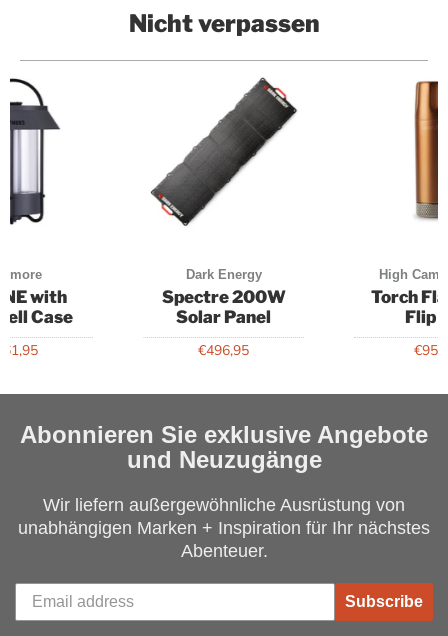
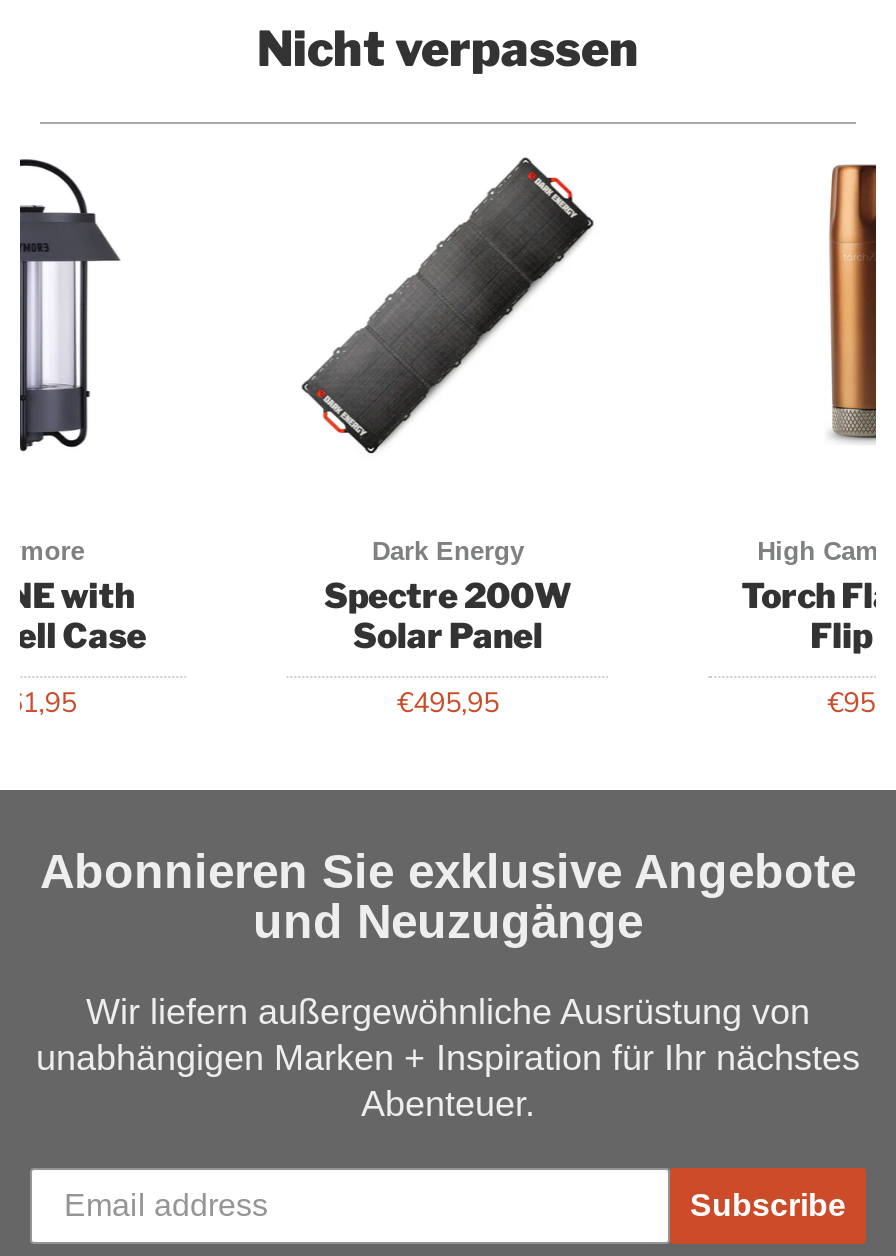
- €496,95
+ €495,95
